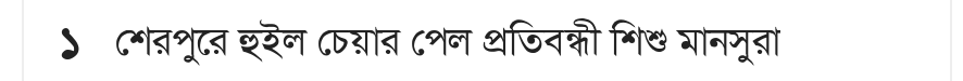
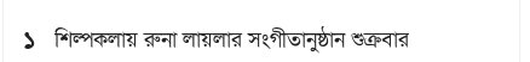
- শেরপুরে হুইল চেয়ার পেল প্রতিবন্ধী শিশু মানসুরা
+ শিল্পকলায় রুনা লায়লার সংগীতানুষ্ঠান শুক্রবার
